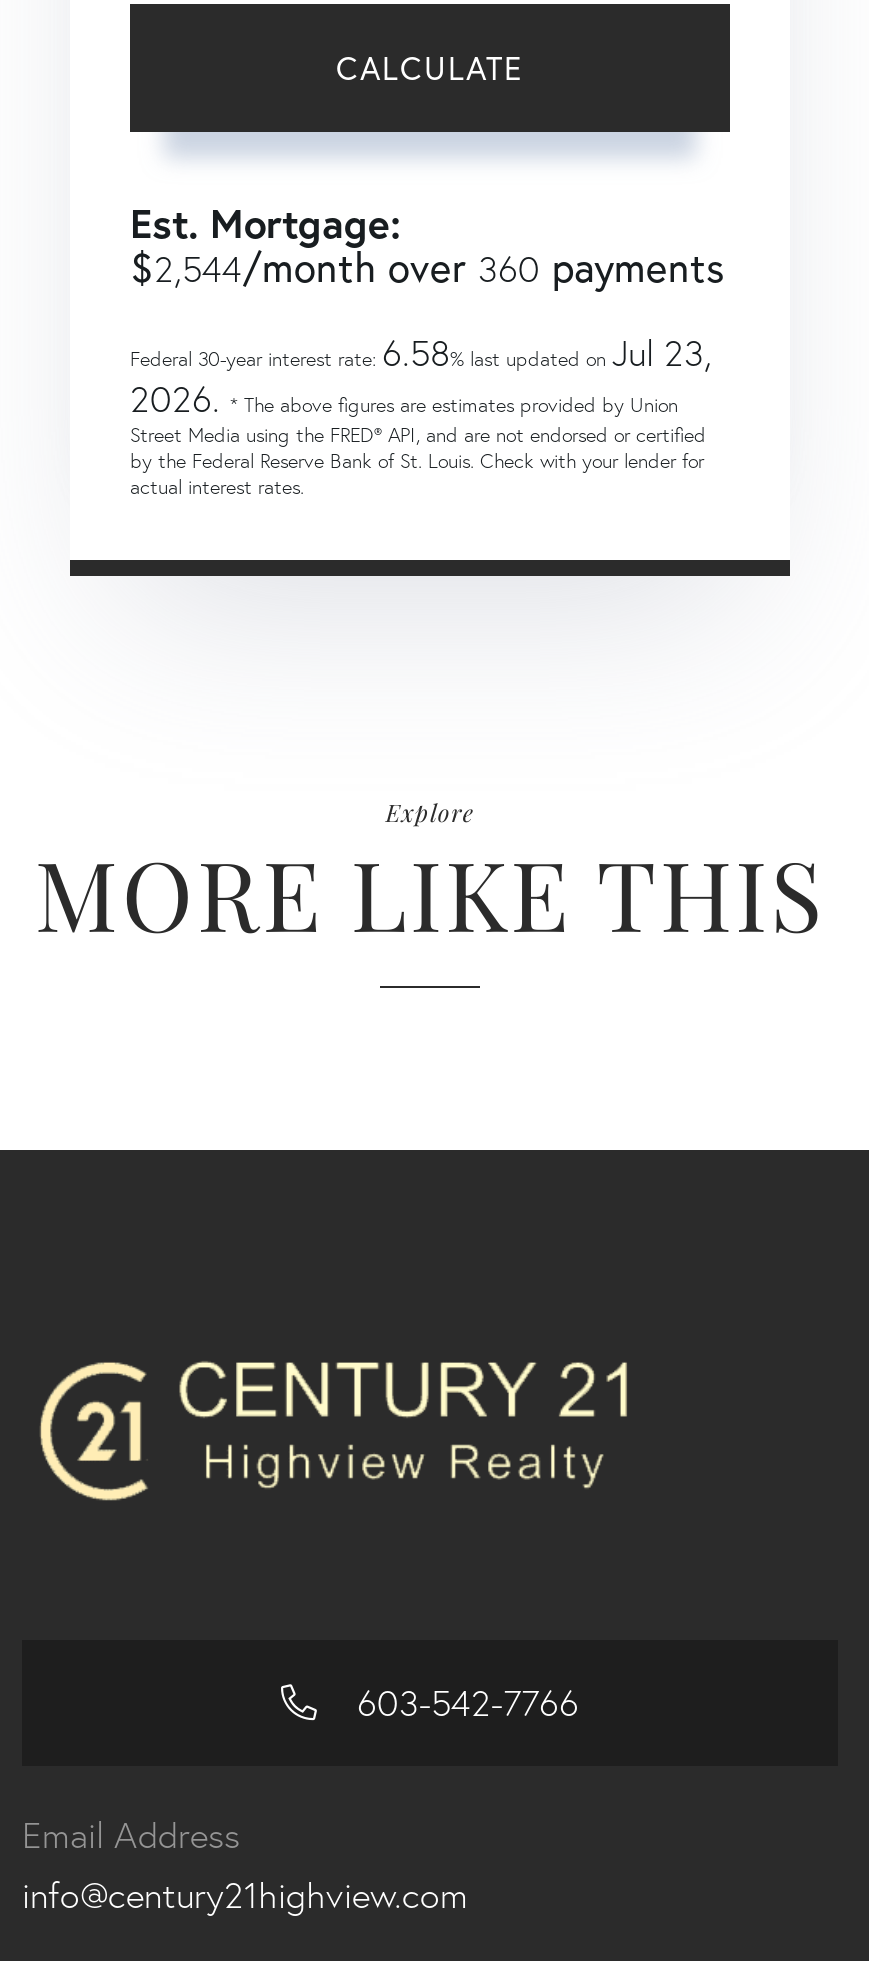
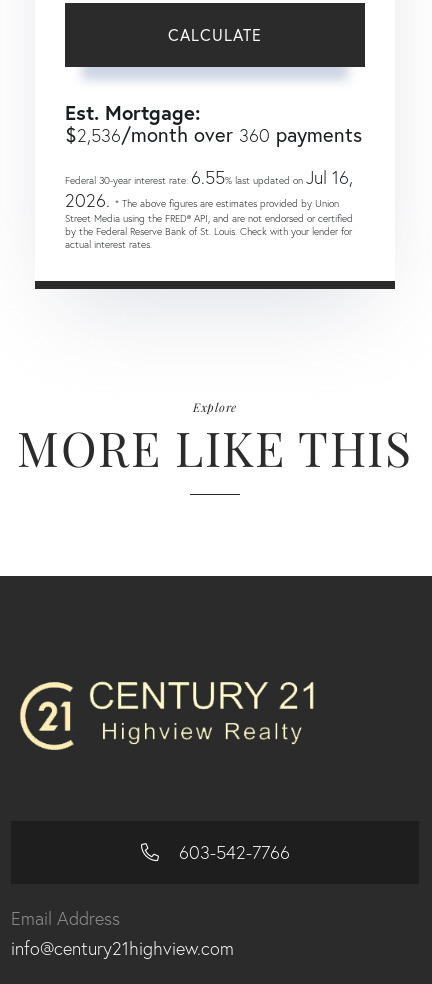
- $2,544/month over 360 payments
+ $2,536/month over 360 payments

- Federal 30-year interest rate: 6.58% last updated on Jul 23,
+ Federal 30-year interest rate: 6.55% last updated on Jul 16,
